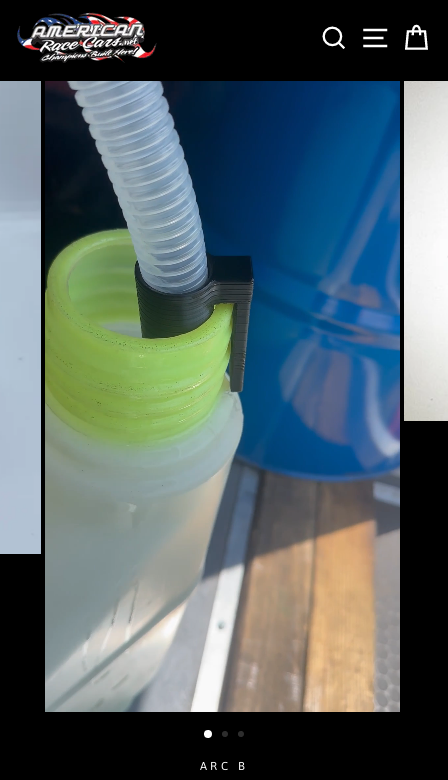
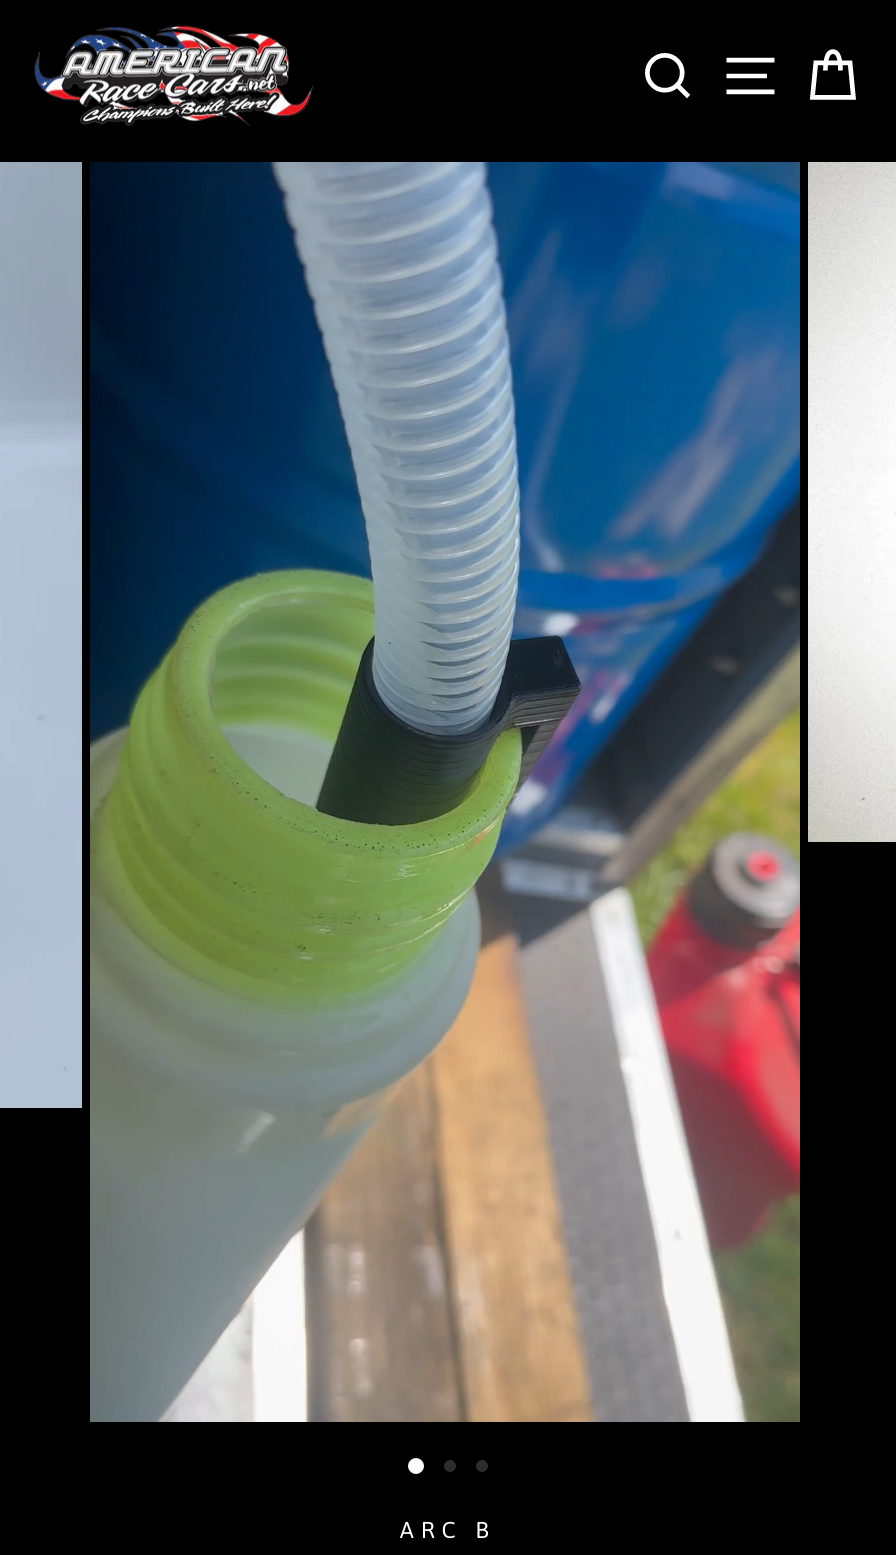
- [image]
+ [image]
